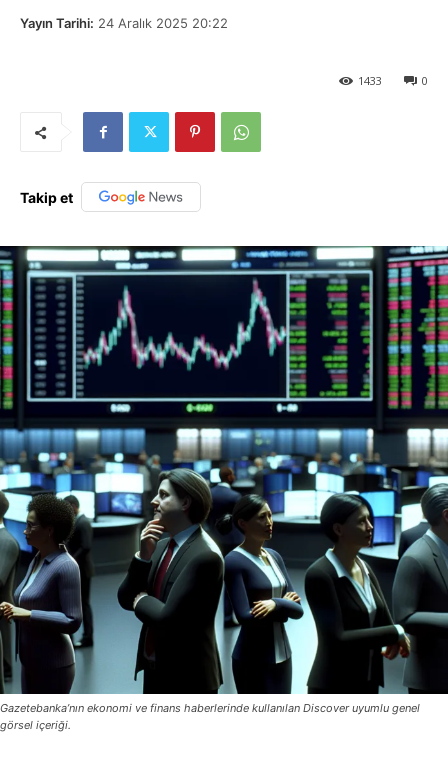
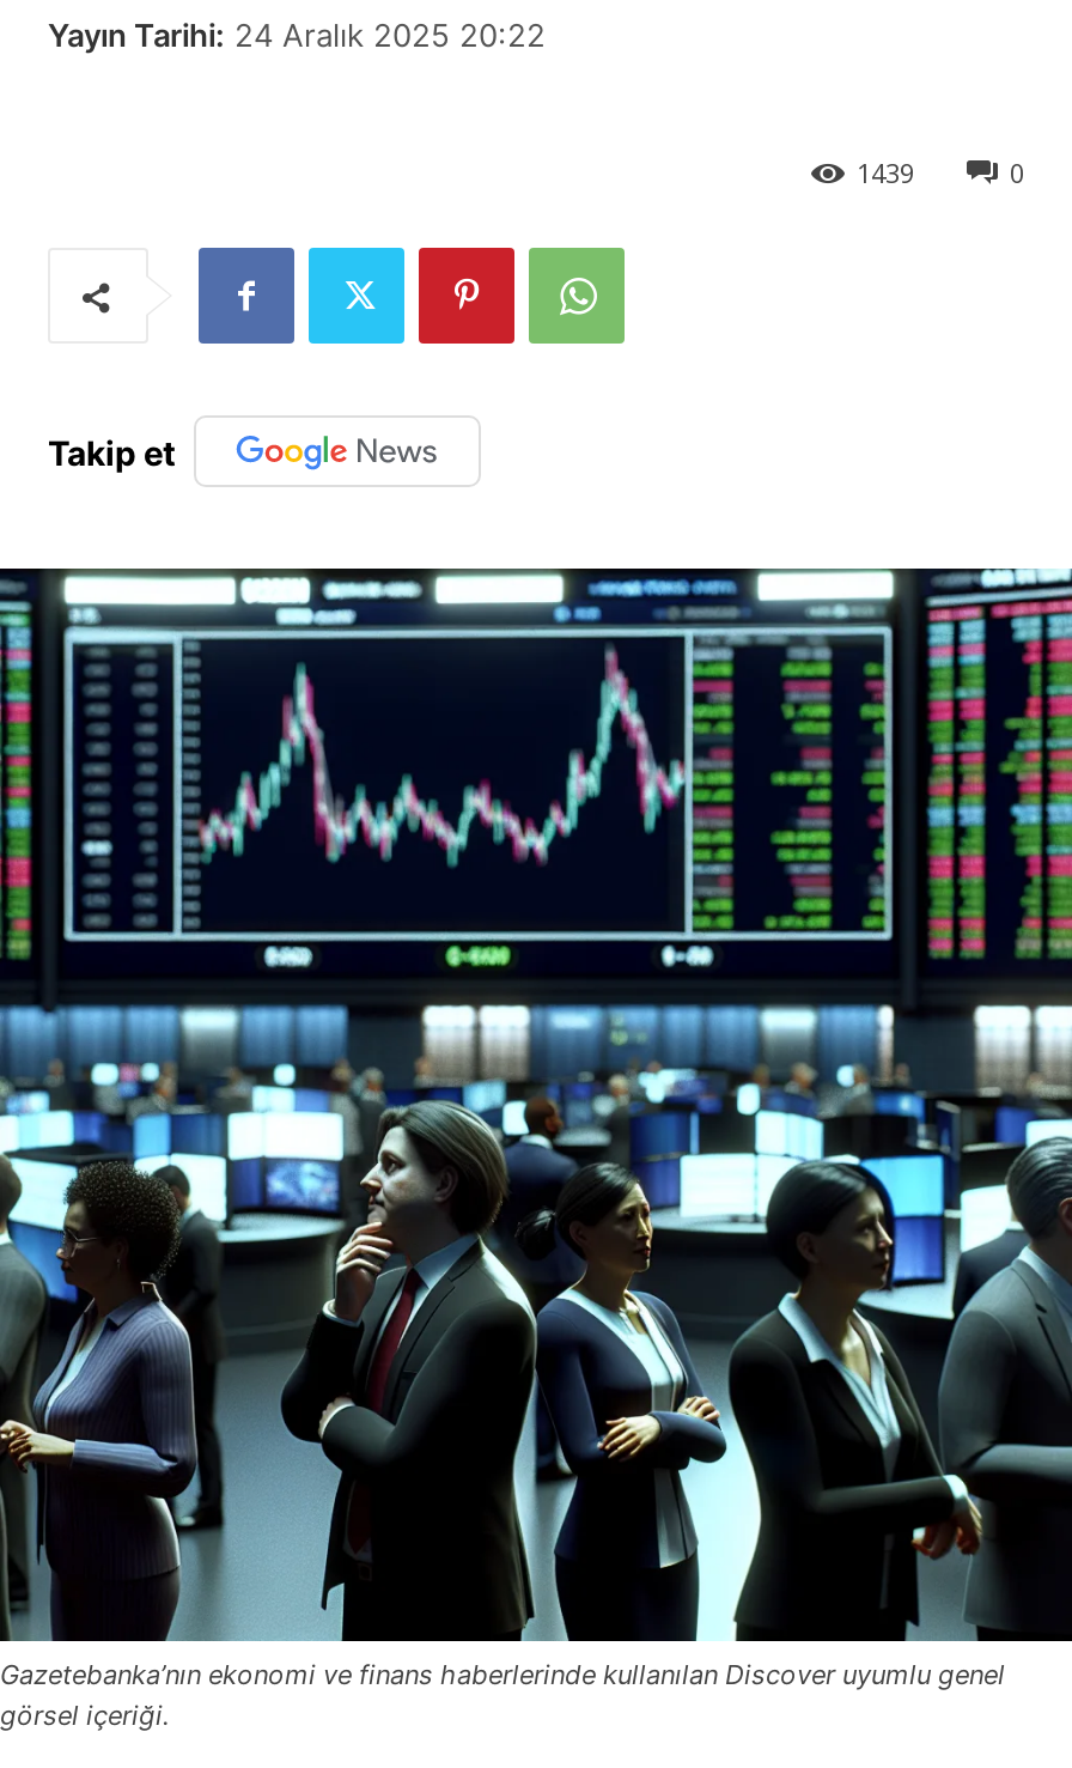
- 1433
+ 1439
